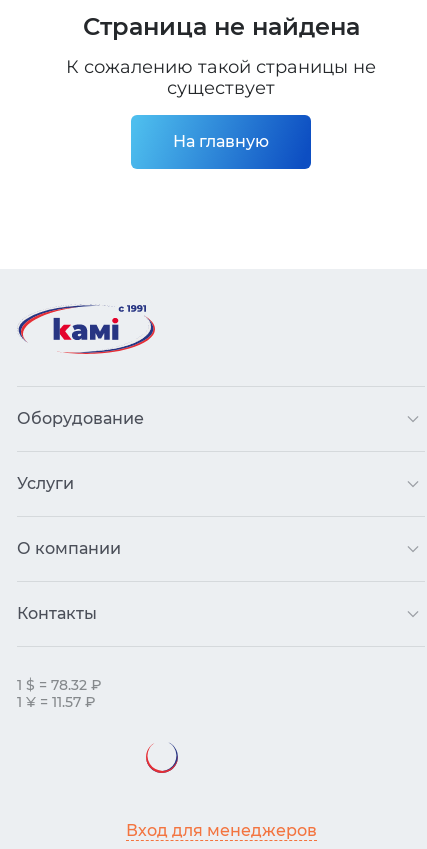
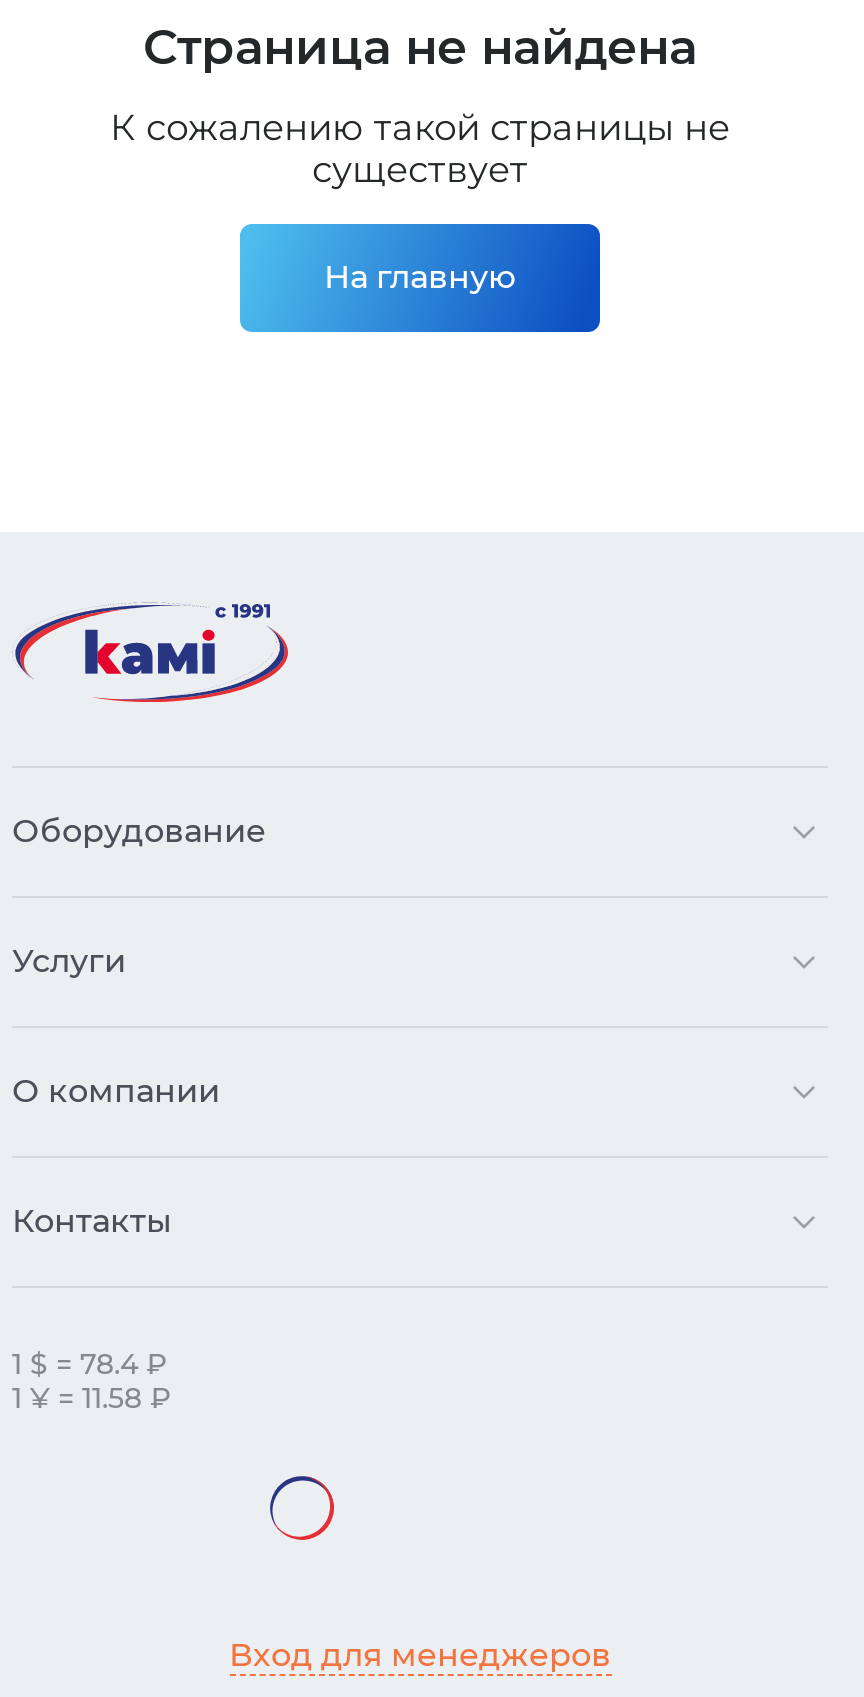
- 1 $ = 78.32 ₽
+ 1 $ = 78.4 ₽

- 1 ¥ = 11.57 ₽
+ 1 ¥ = 11.58 ₽

- [image]
+ [image]
